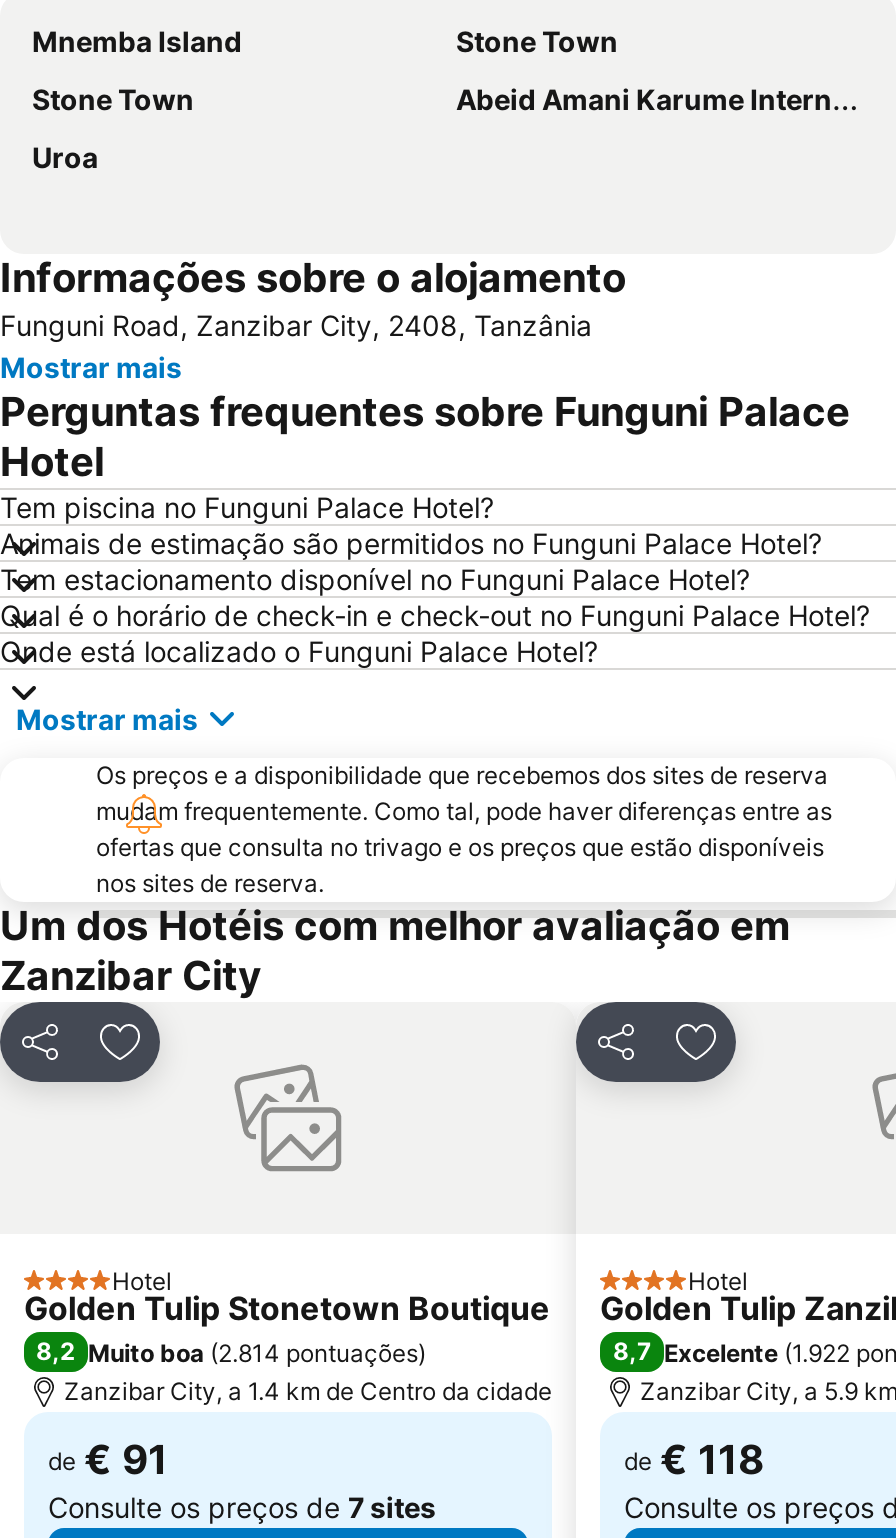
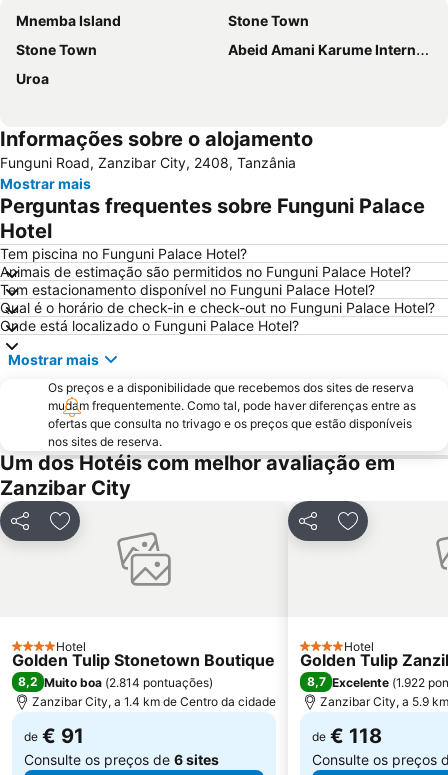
- Consulte os preços de 7 sites
+ Consulte os preços de 6 sites
